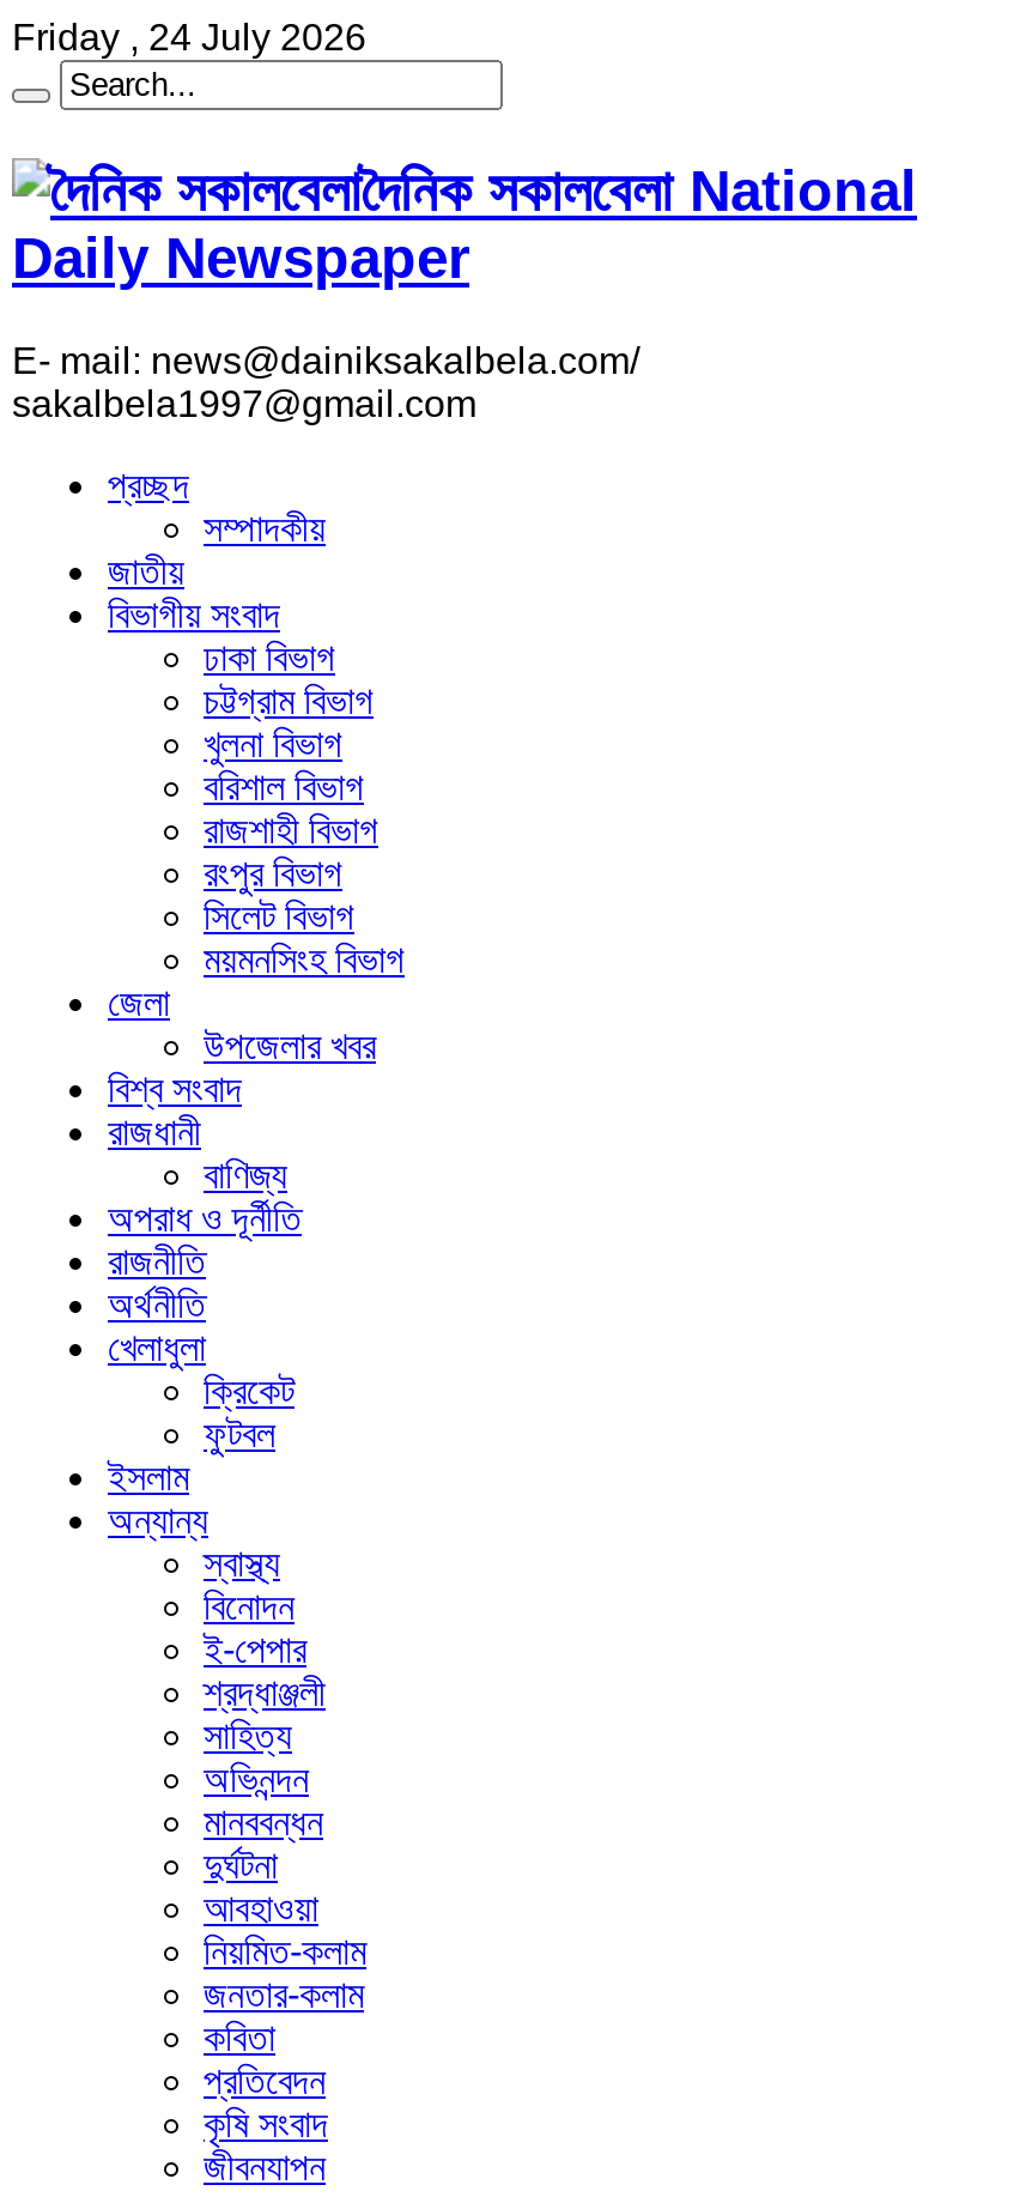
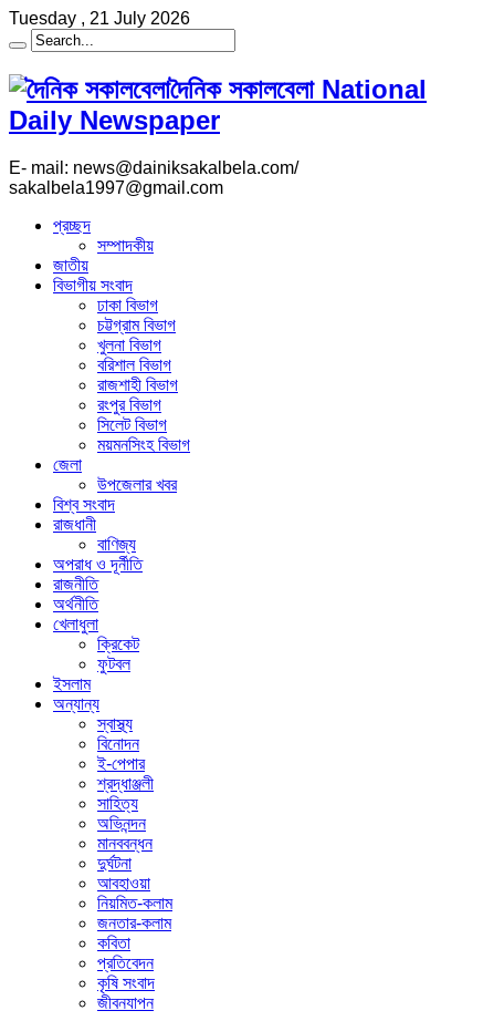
- Friday , 24 July 2026
+ Tuesday , 21 July 2026
